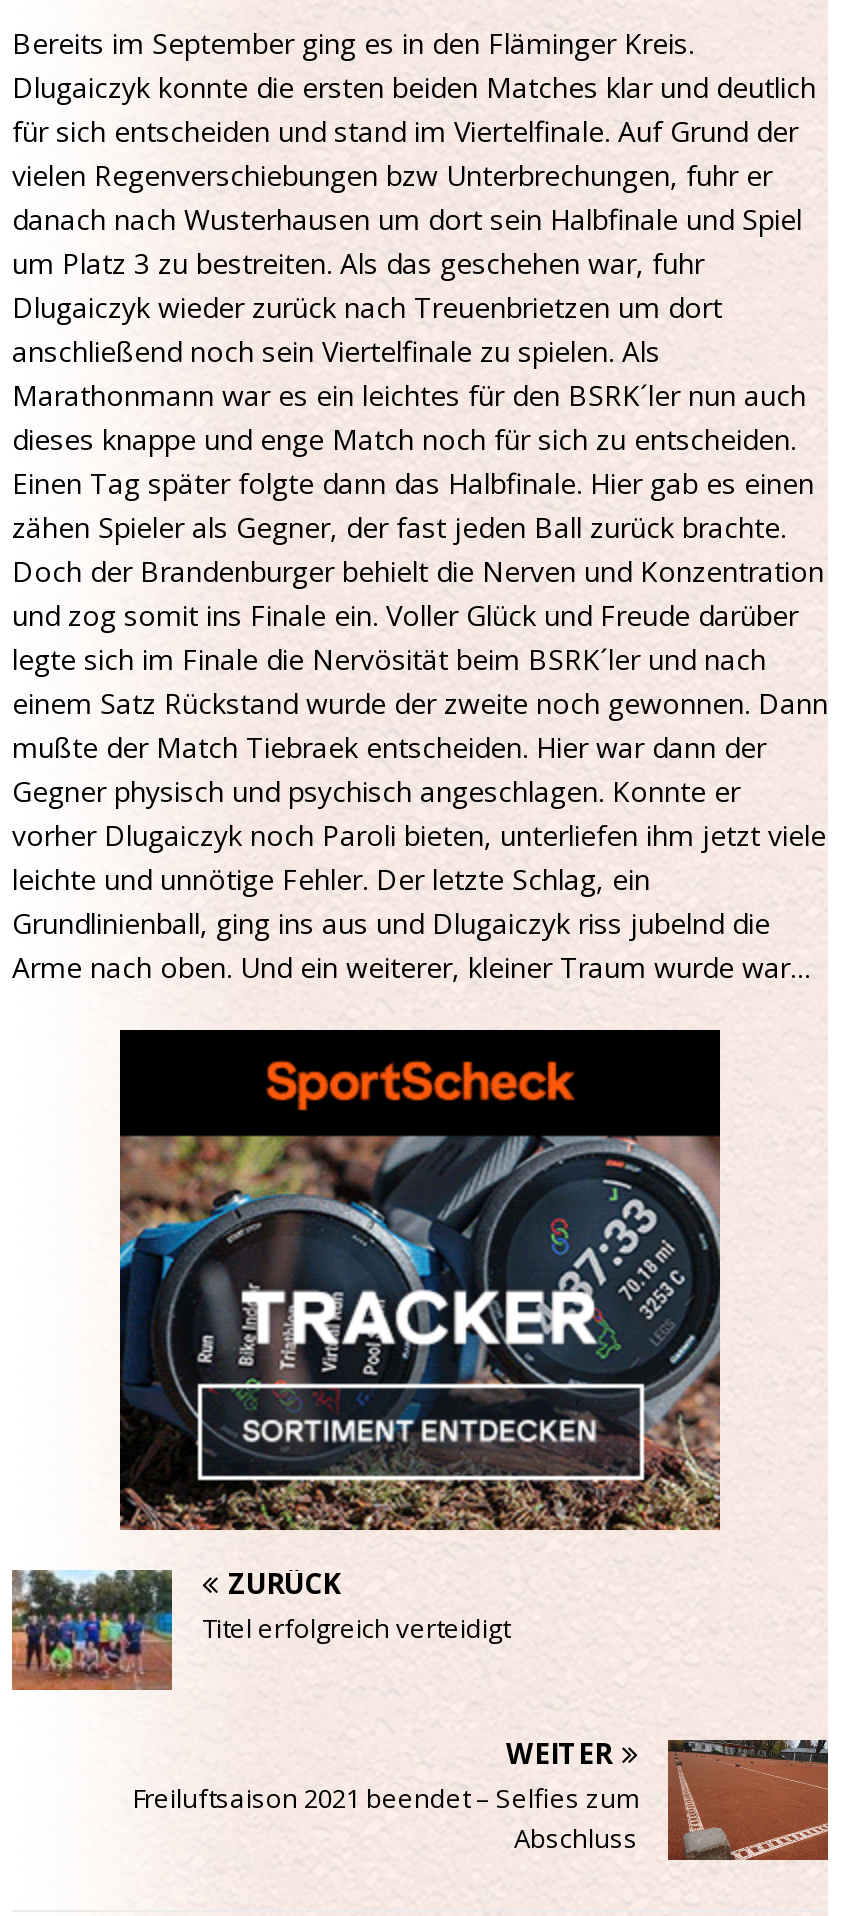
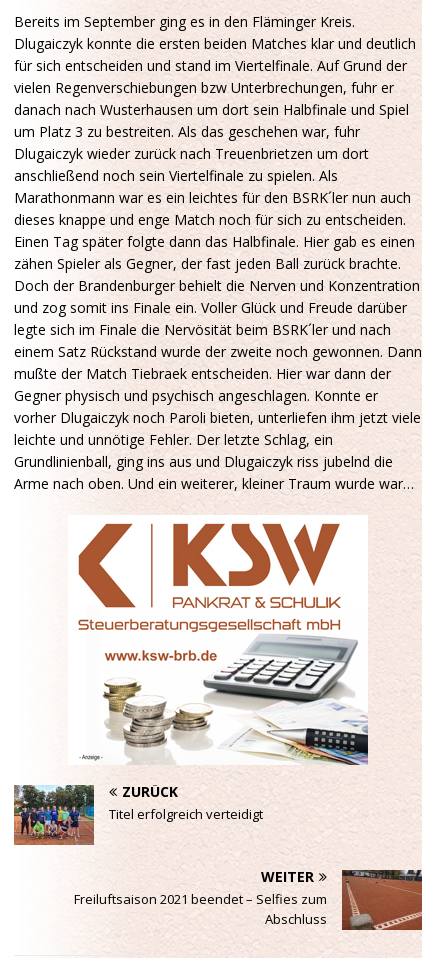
- [image]
+ [image]
